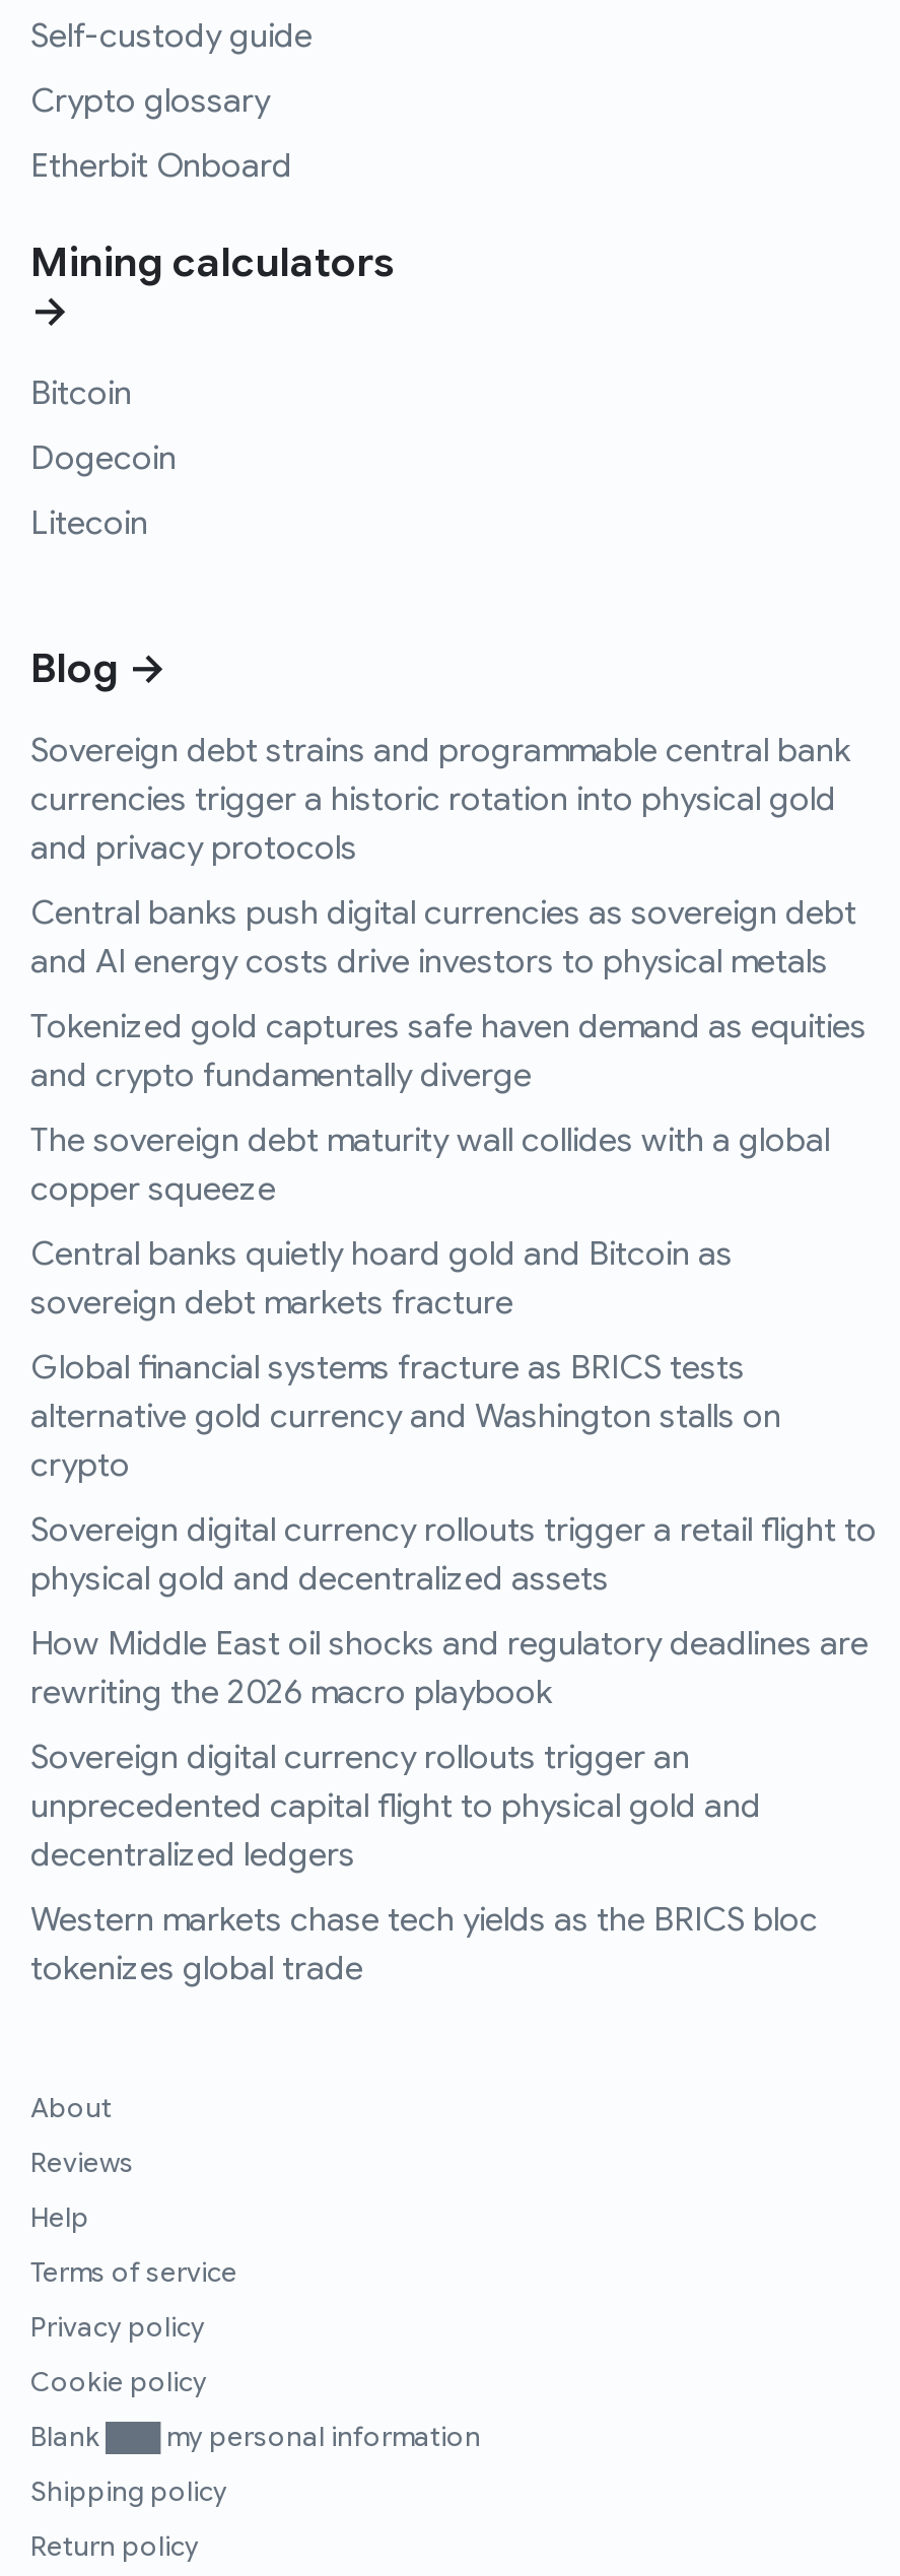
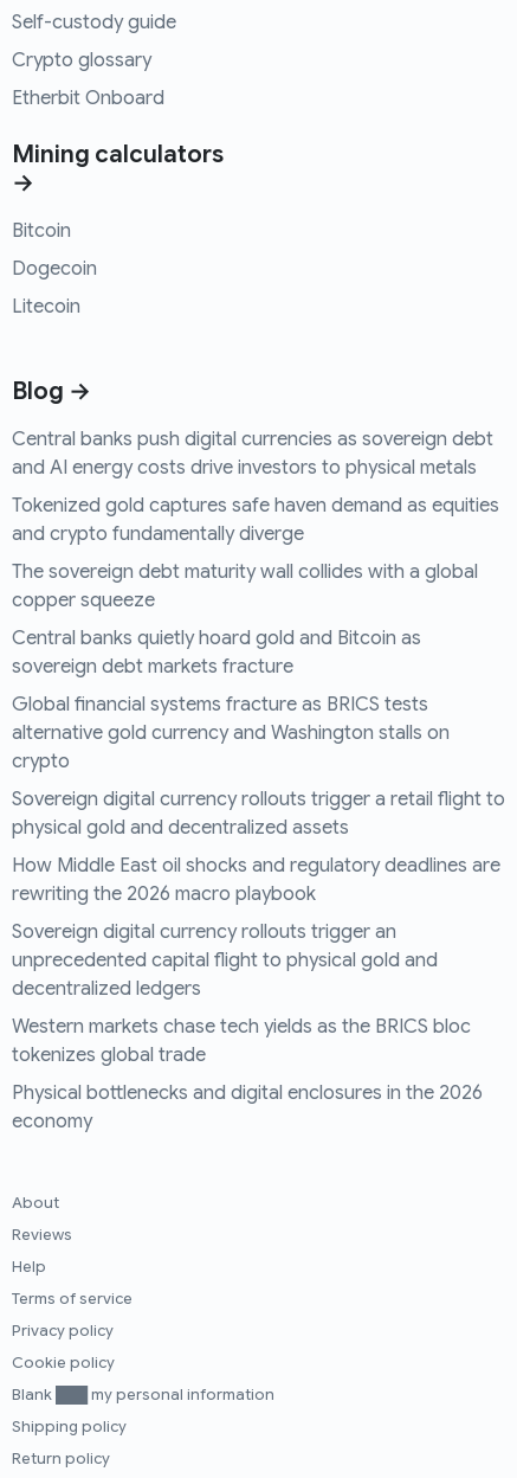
- Sovereign debt strains and programmable central bank
- currencies trigger a historic rotation into physical gold
- and privacy protocols

moved up: Central banks push digital currencies as sovereign debt | and AI energy costs drive investors to physical metals | Tokenized gold captures safe haven demand as equities | ... | Western markets chase tech yields as the BRICS bloc | tokenizes global trade

+ Physical bottlenecks and digital enclosures in the 2026
+ economy
